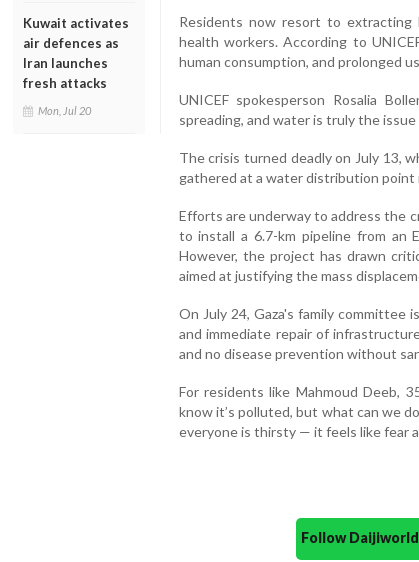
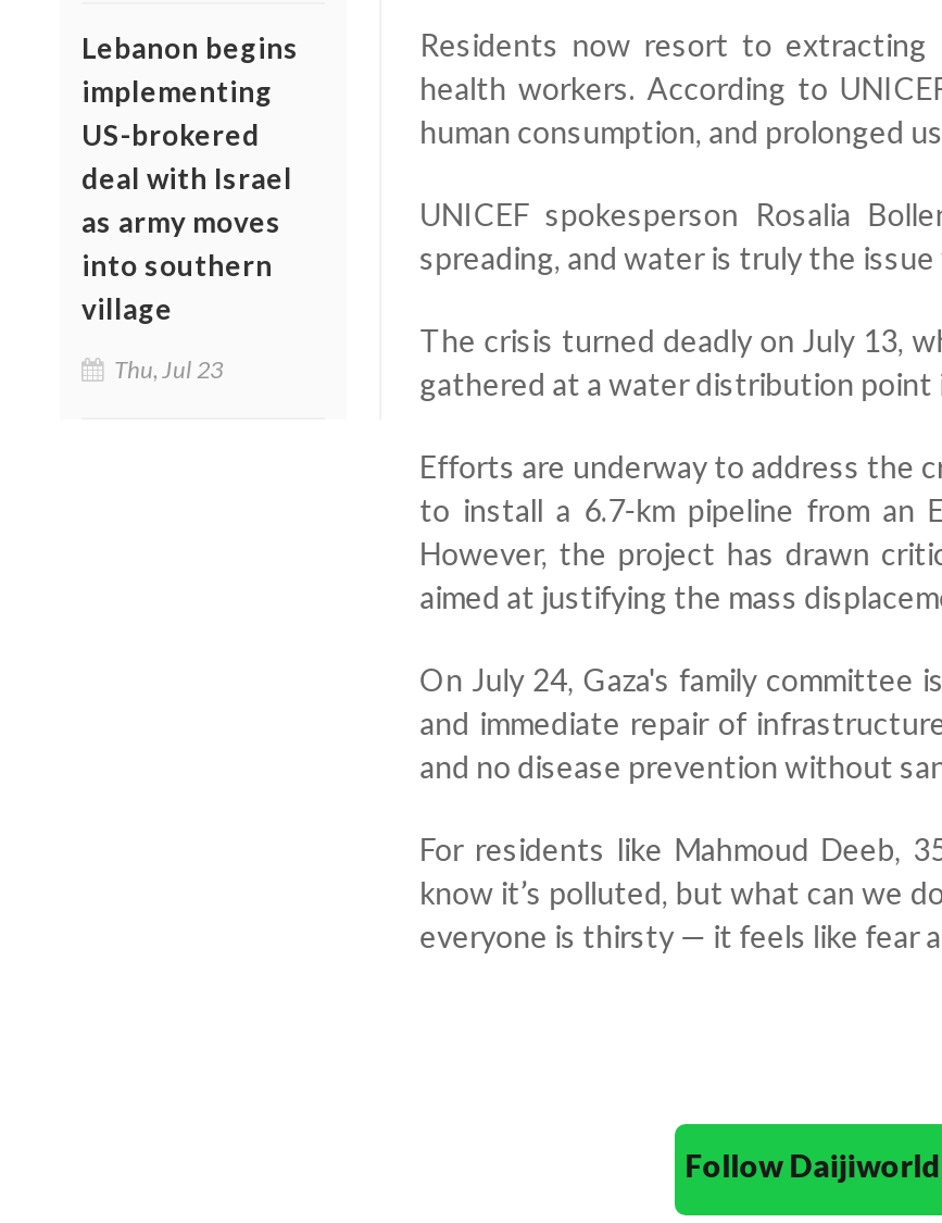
- Kuwait activates
- air defences as
- Iran launches
- fresh attacks
+ Lebanon begins
+ implementing
+ US-brokered
+ deal with Israel
+ as army moves
+ into southern
+ village

- Mon, Jul 20
+ Thu, Jul 23
